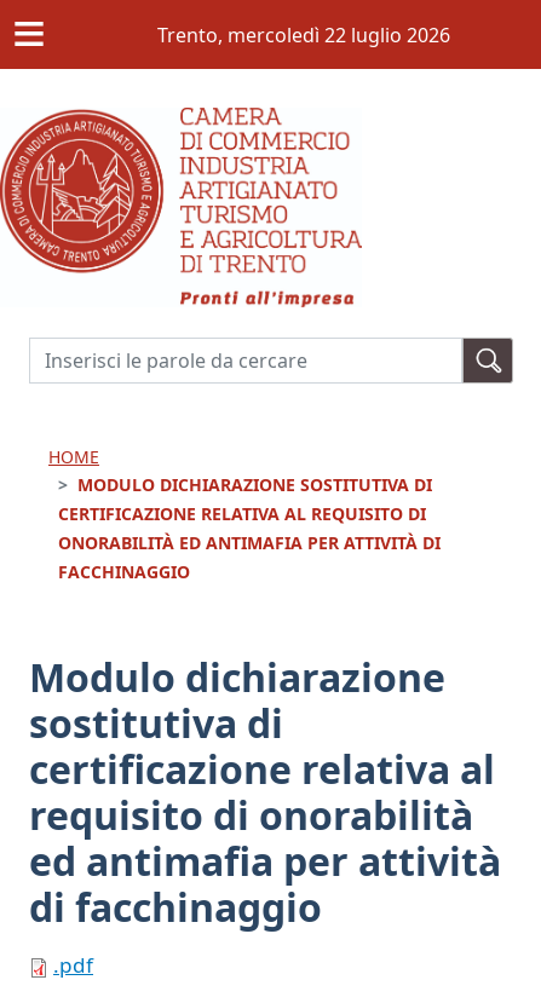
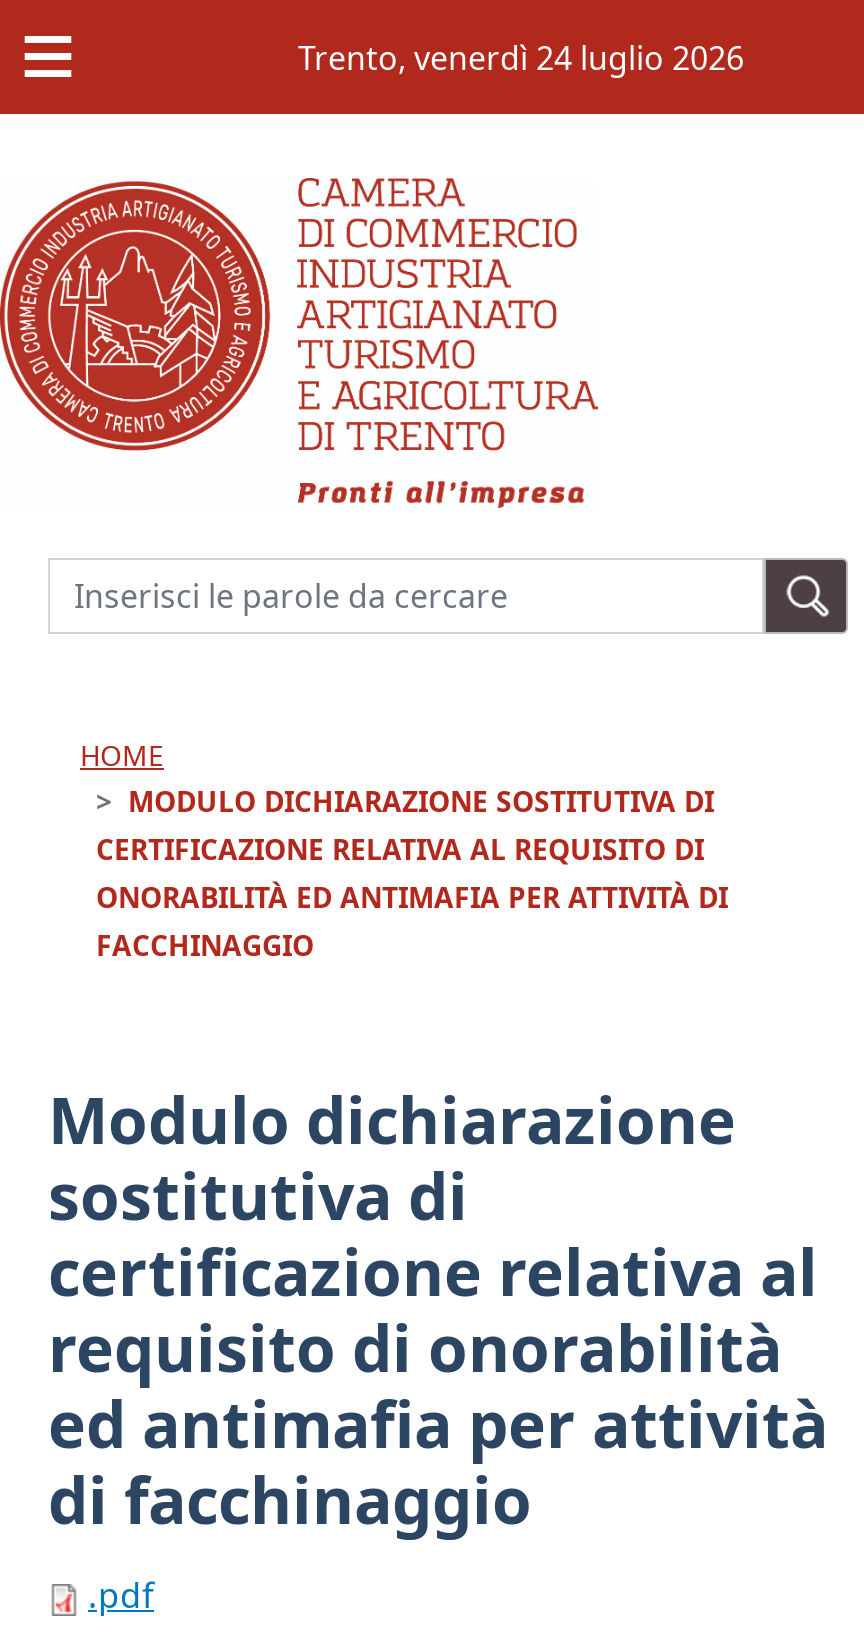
- Trento, mercoledì 22 luglio 2026
+ Trento, venerdì 24 luglio 2026
